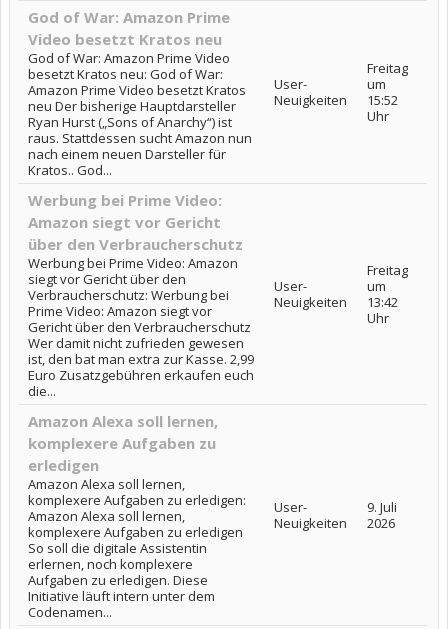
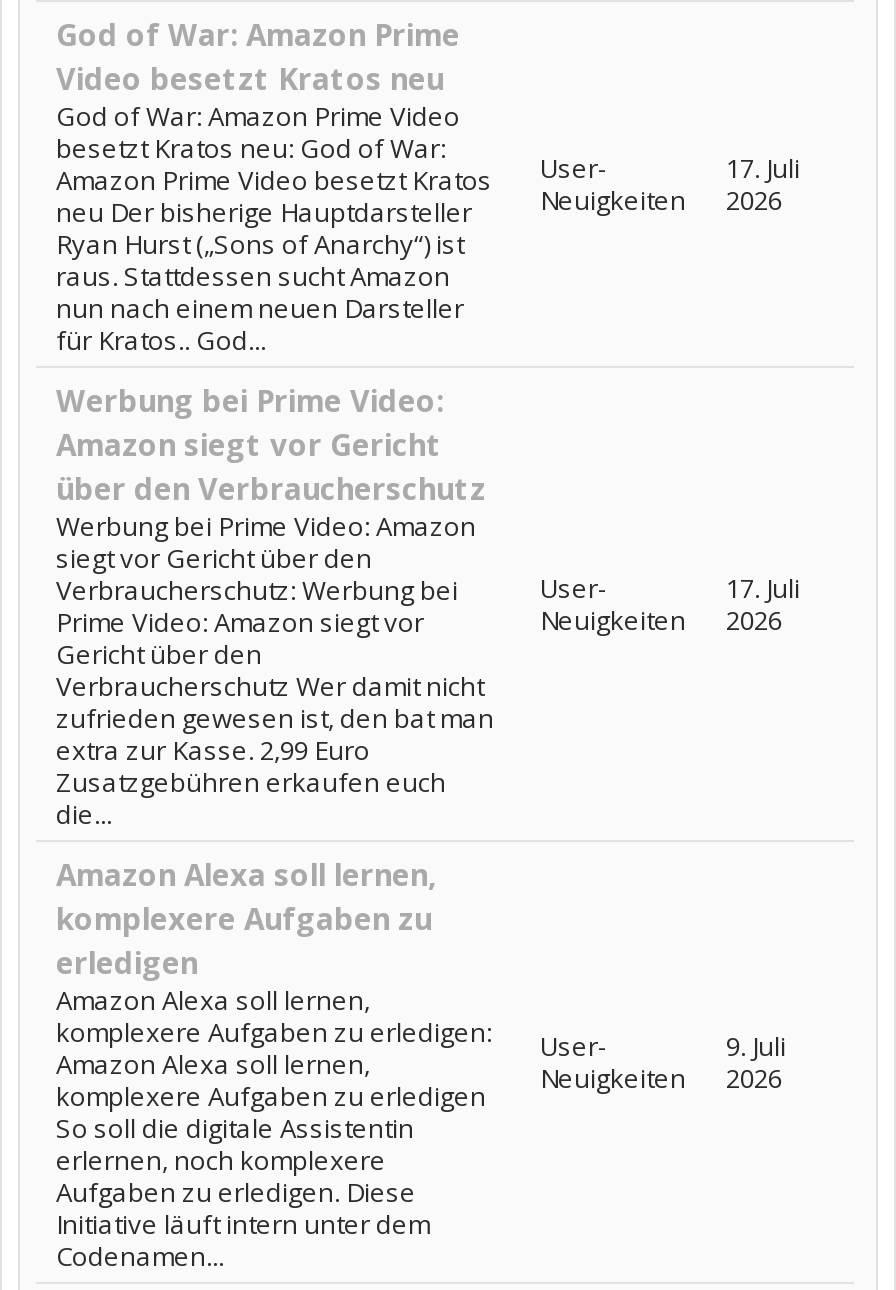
- Freitag
- um
- 15:52
- Uhr
+ 17. Juli
+ 2026

- Freitag
- um
- 13:42
- Uhr
+ 17. Juli
+ 2026
